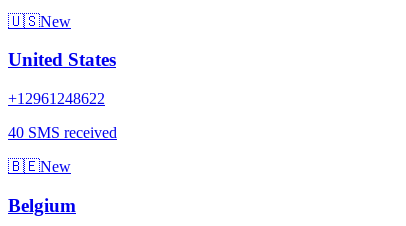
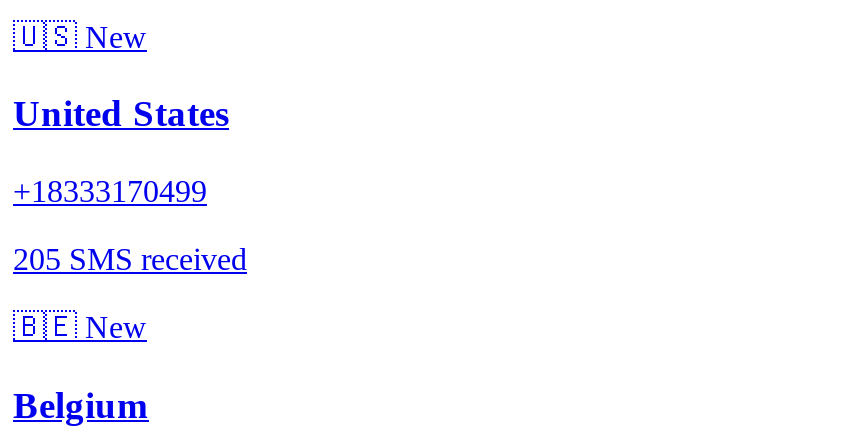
- +12961248622
+ +18333170499

- 40 SMS received
+ 205 SMS received
